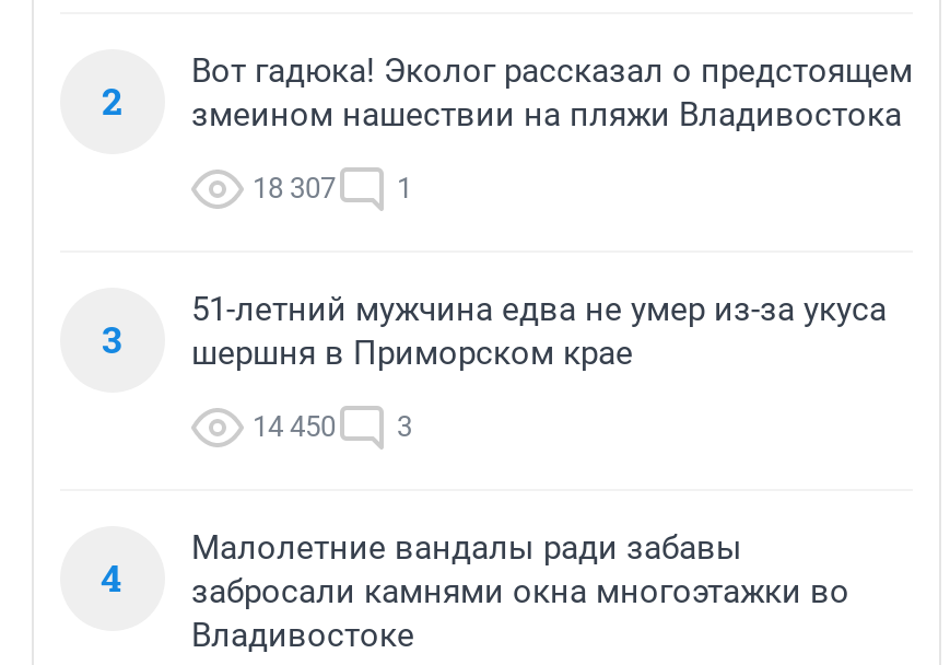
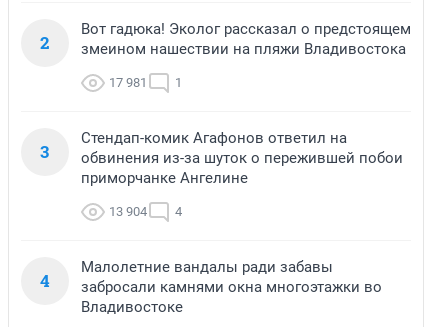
- 18 307 1
+ 17 981 1

- 51-летний мужчина едва не умер из-за укуса
- шершня в Приморском крае
+ Стендап-комик Агафонов ответил на
+ обвинения из-за шуток о пережившей побои
+ приморчанке Ангелине

- 14 450
- 3
+ 13 904
+ 4
